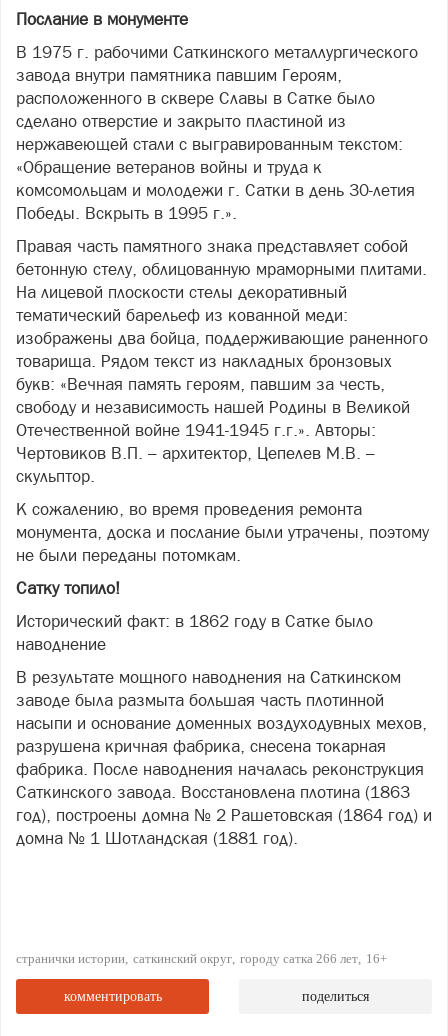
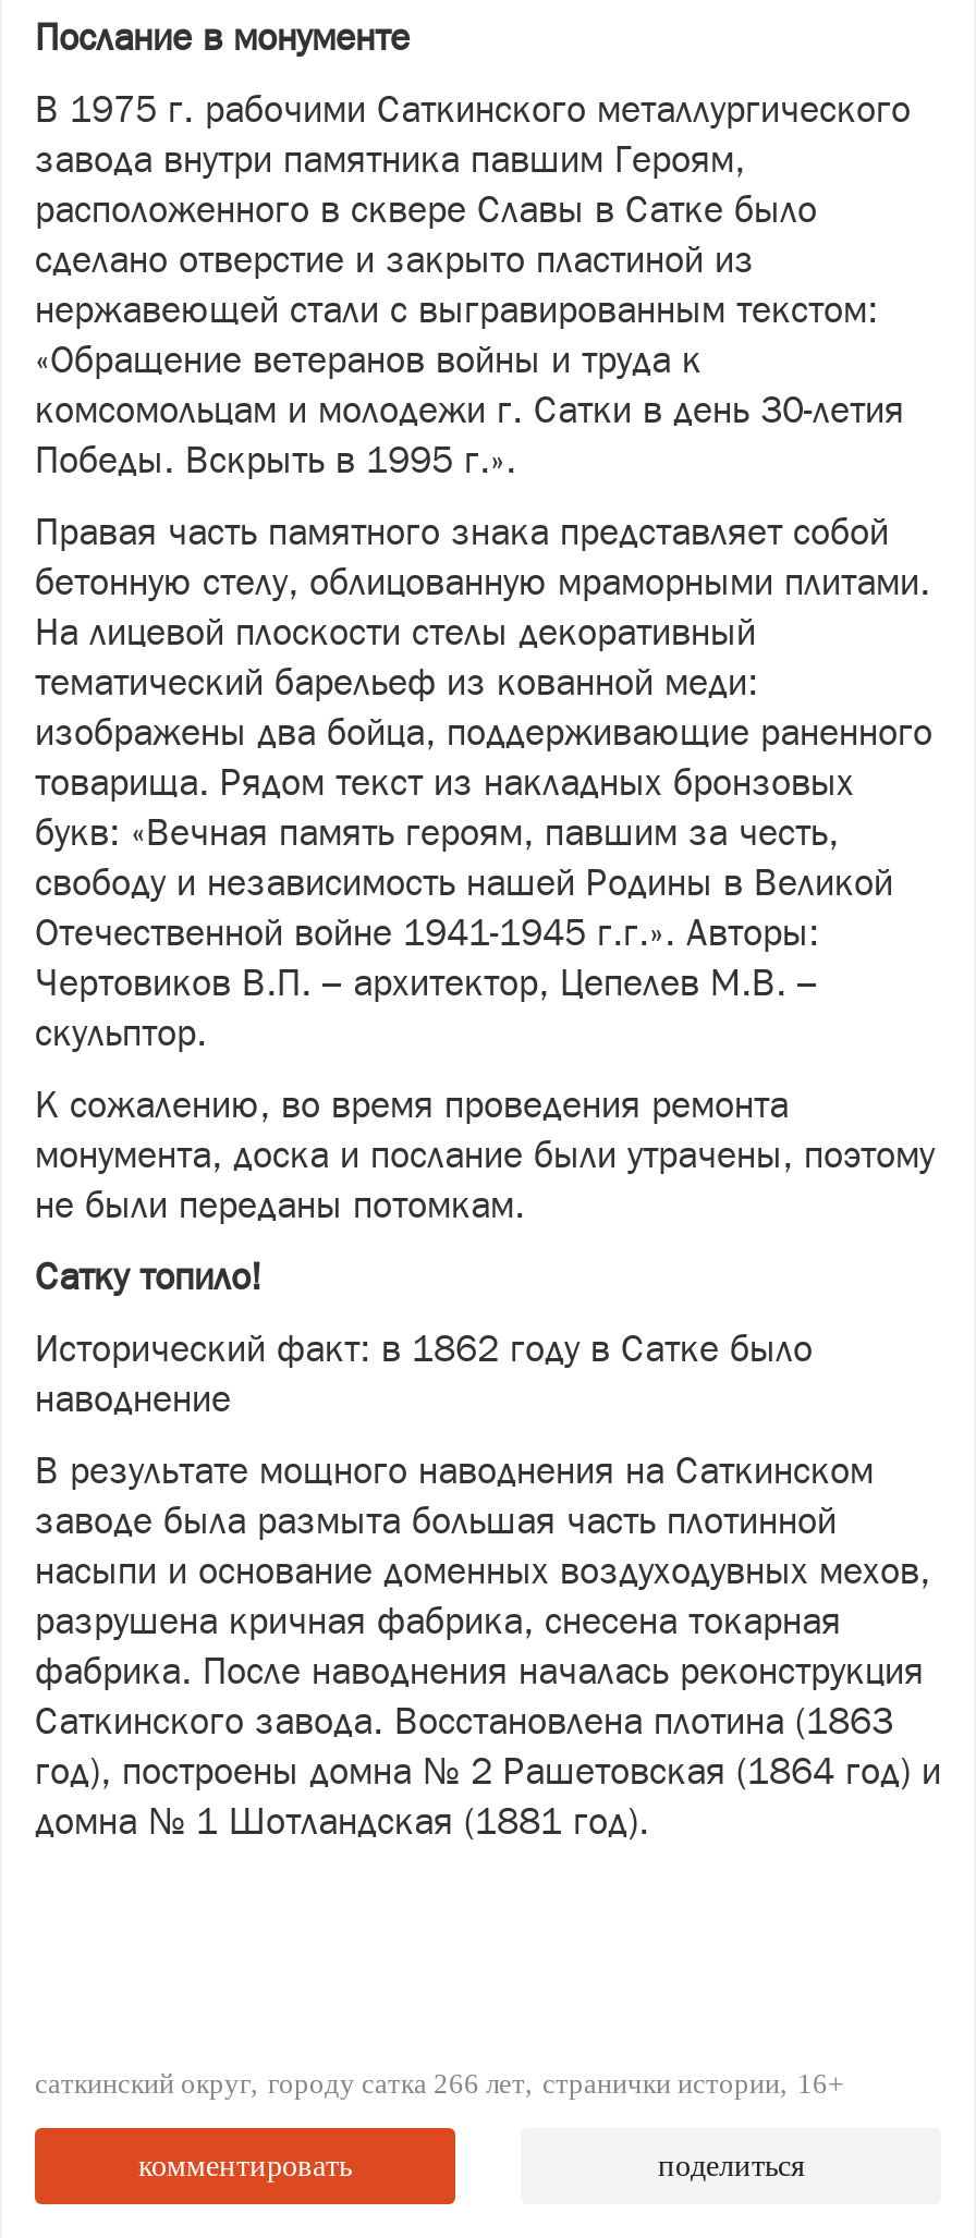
- странички истории саткинский округ городу сатка 266 лет 16+
+ саткинский округ городу сатка 266 лет странички истории 16+
